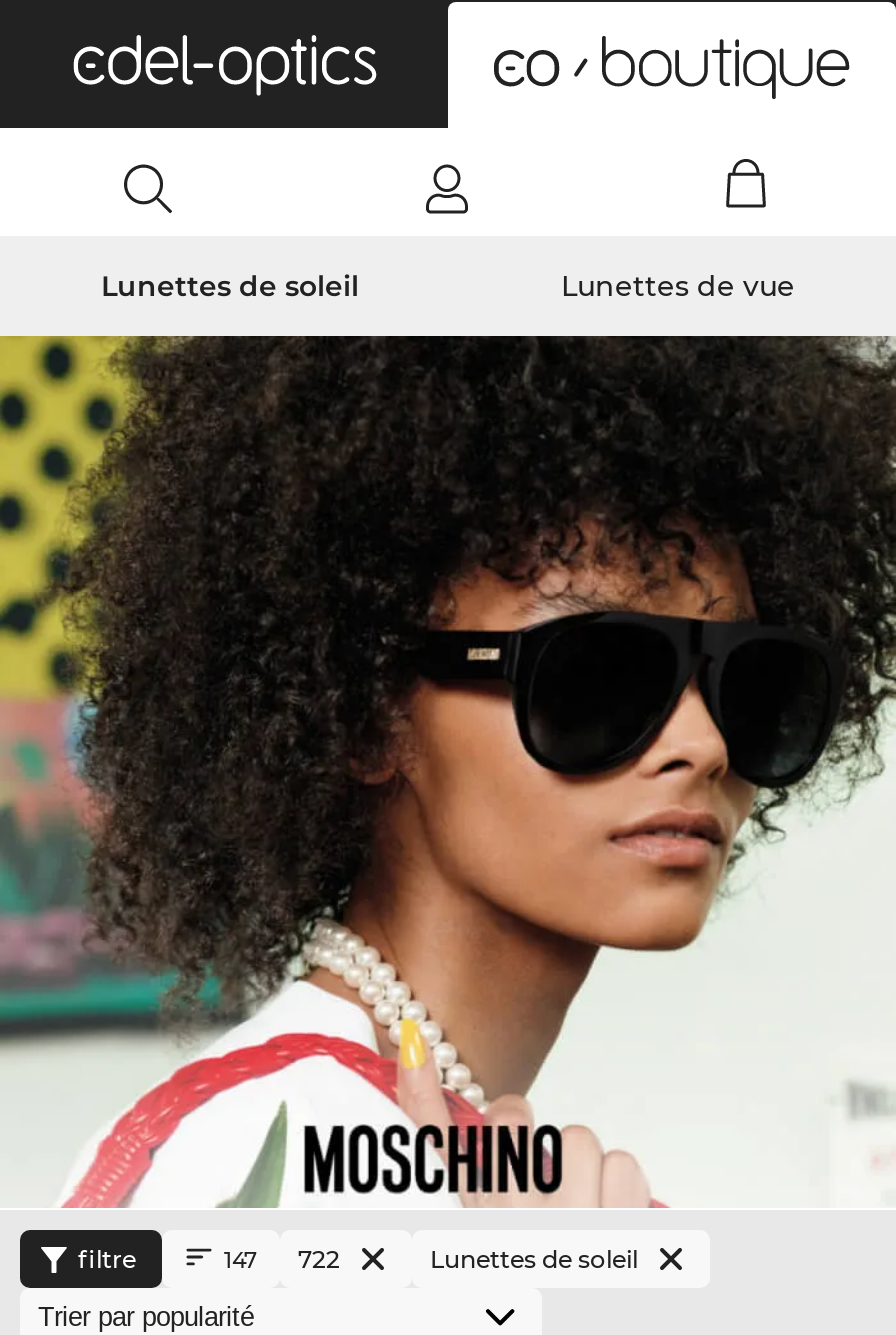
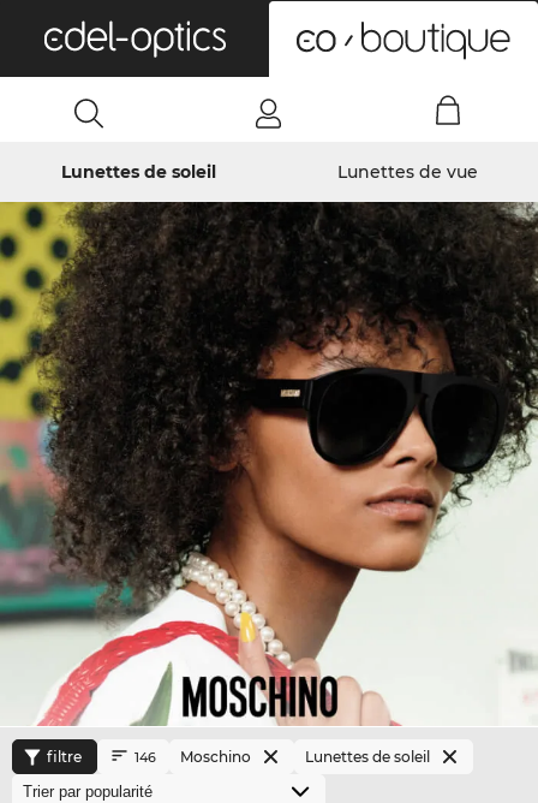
- 147
- 722
+ 146
+ Moschino
